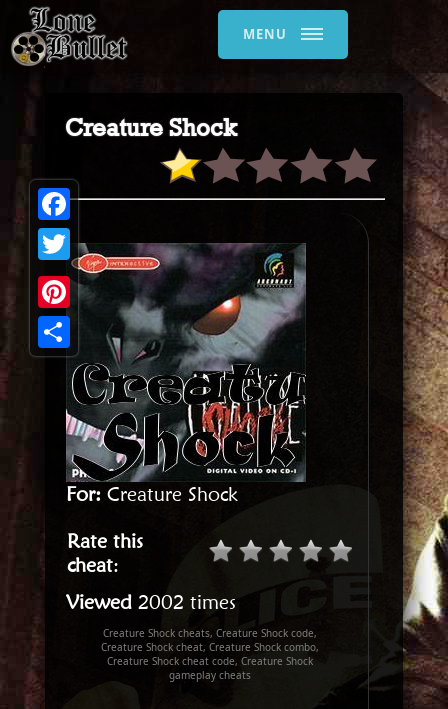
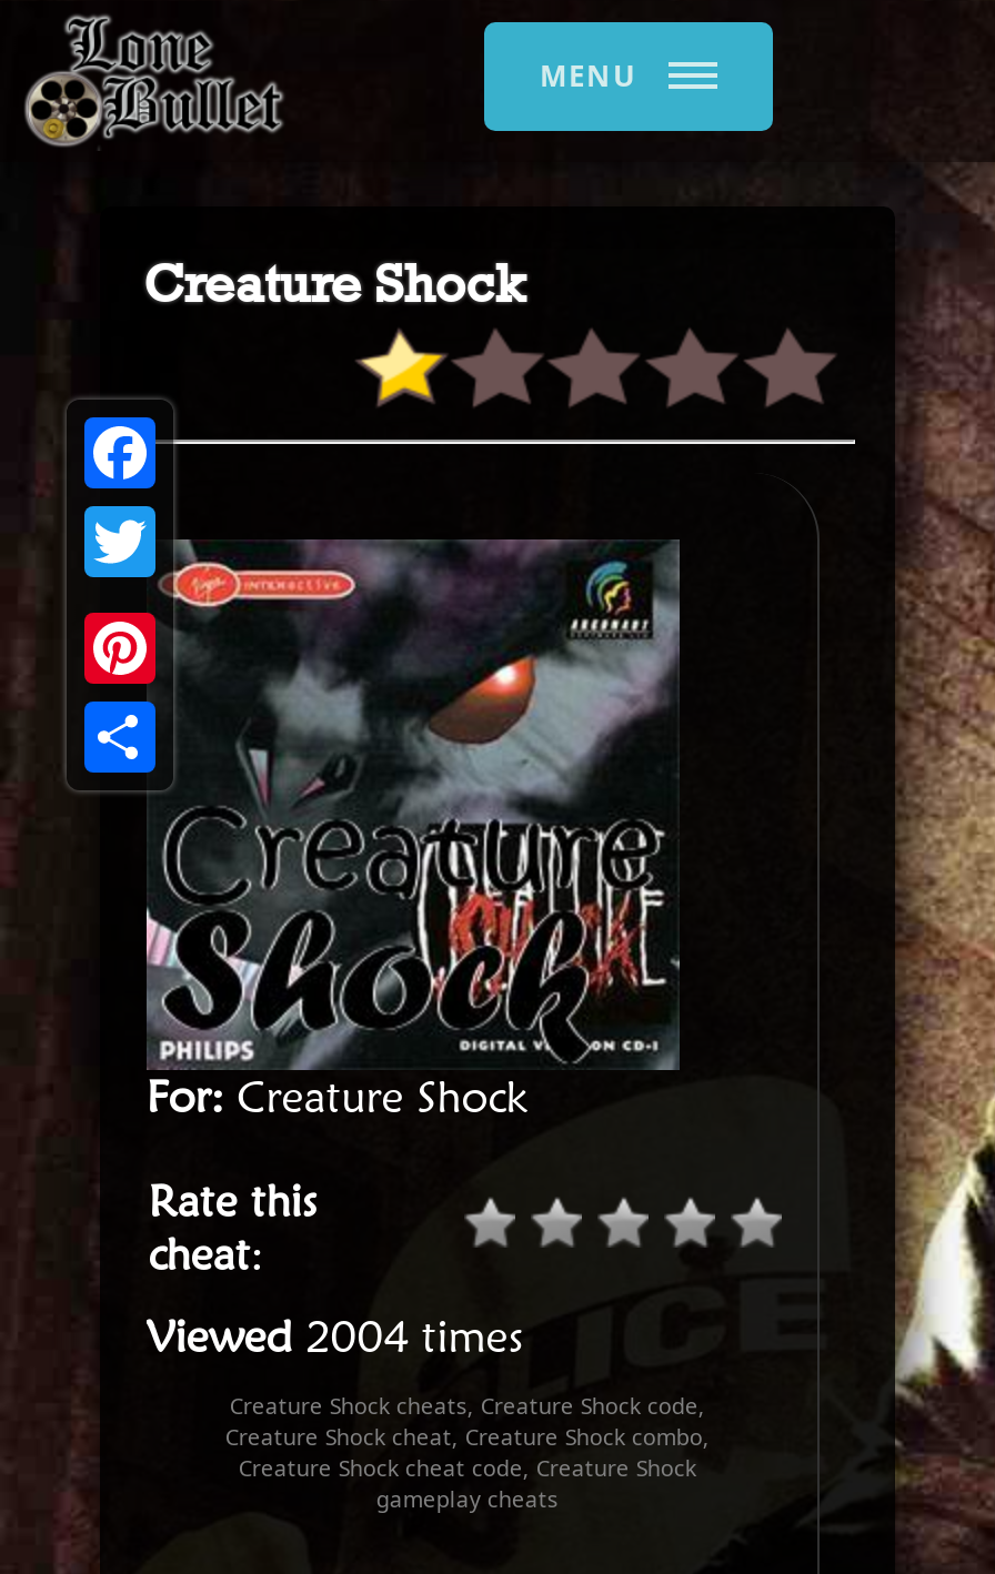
- [image]
+ [image]

- Viewed 2002 times
+ Viewed 2004 times
